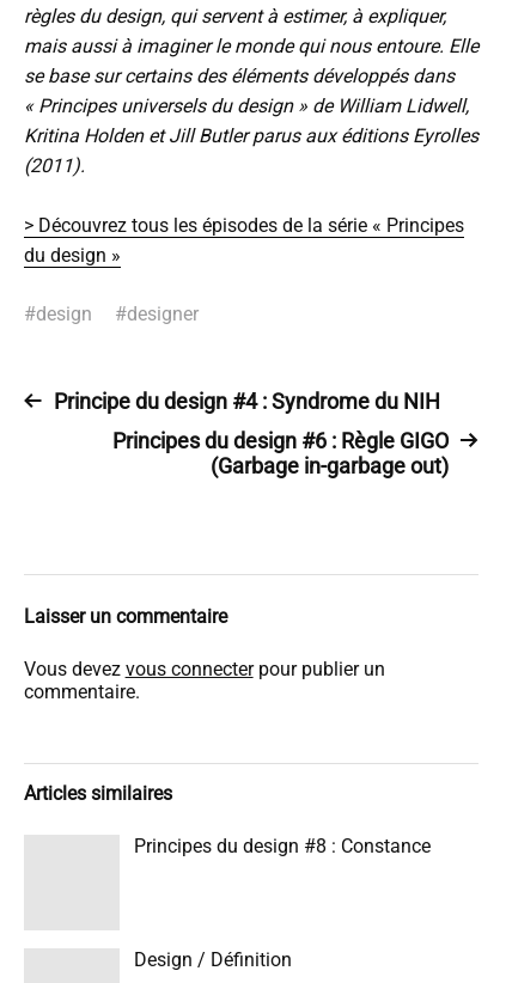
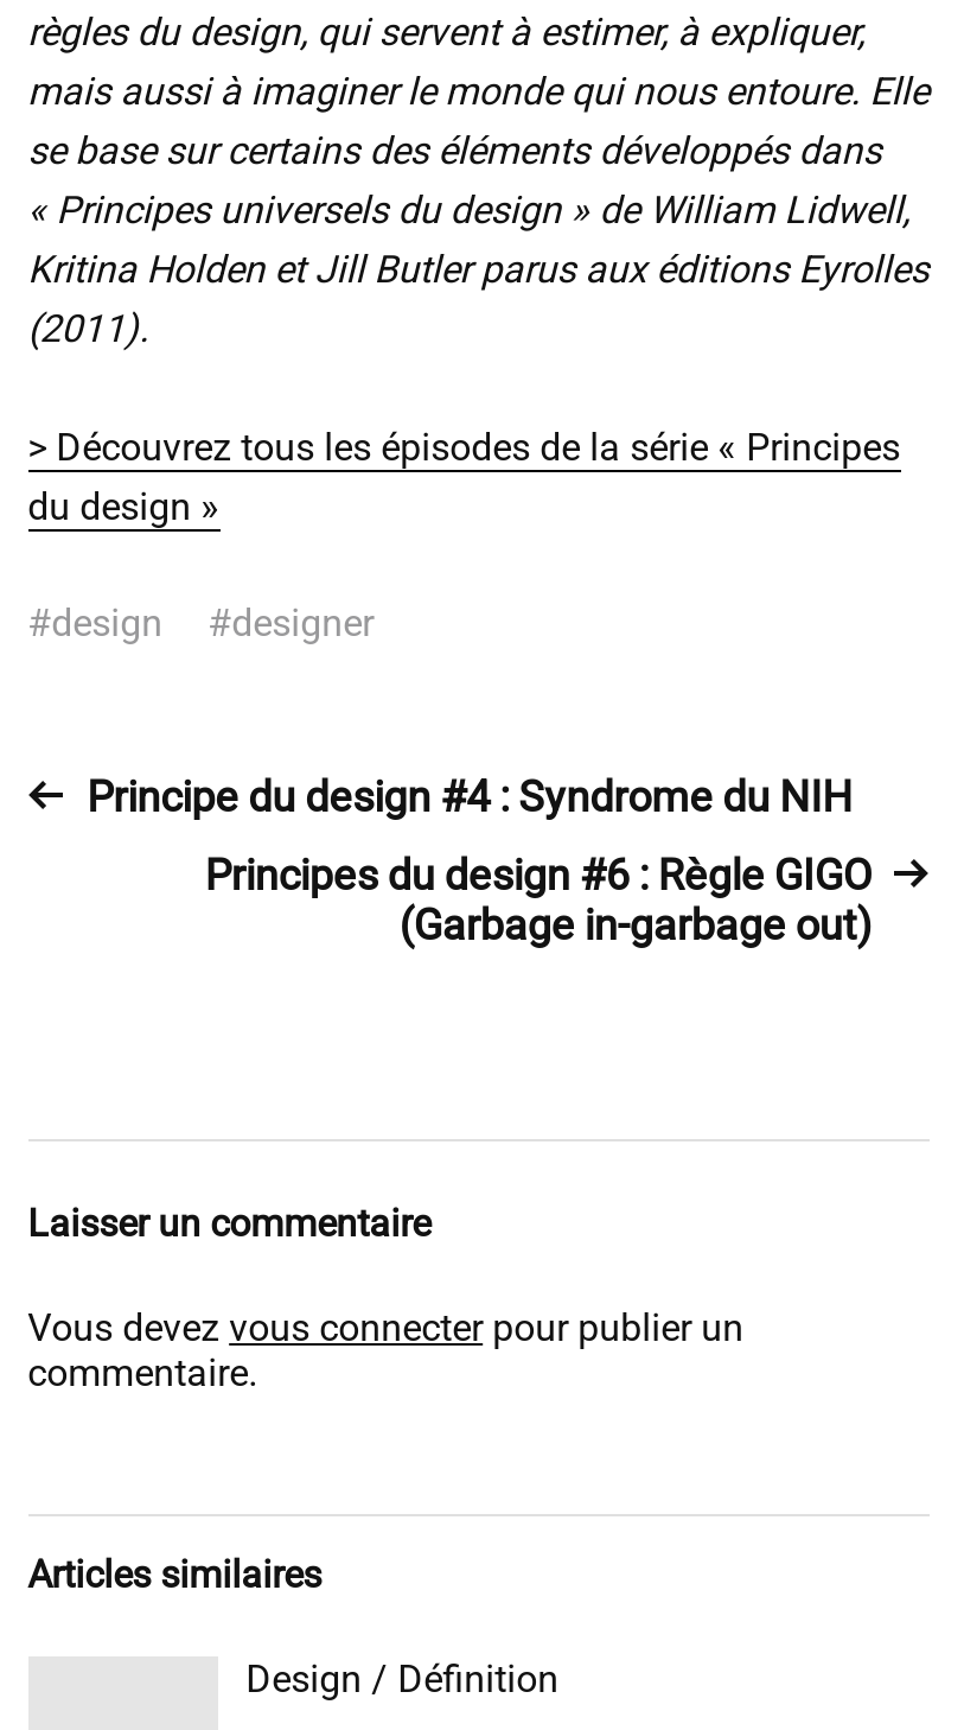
- Principes du design #8 : Constance
